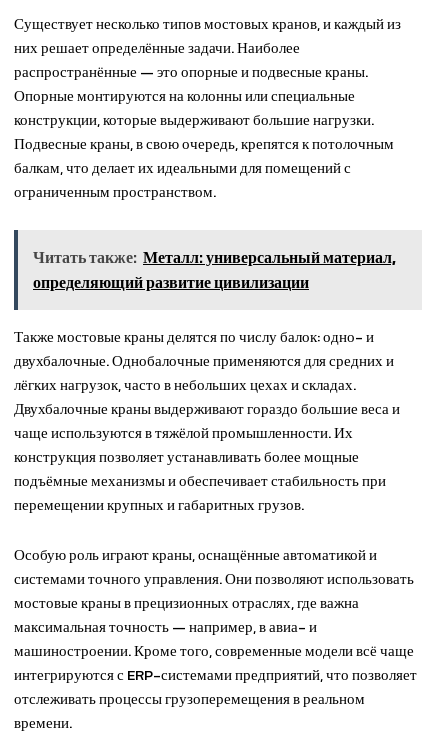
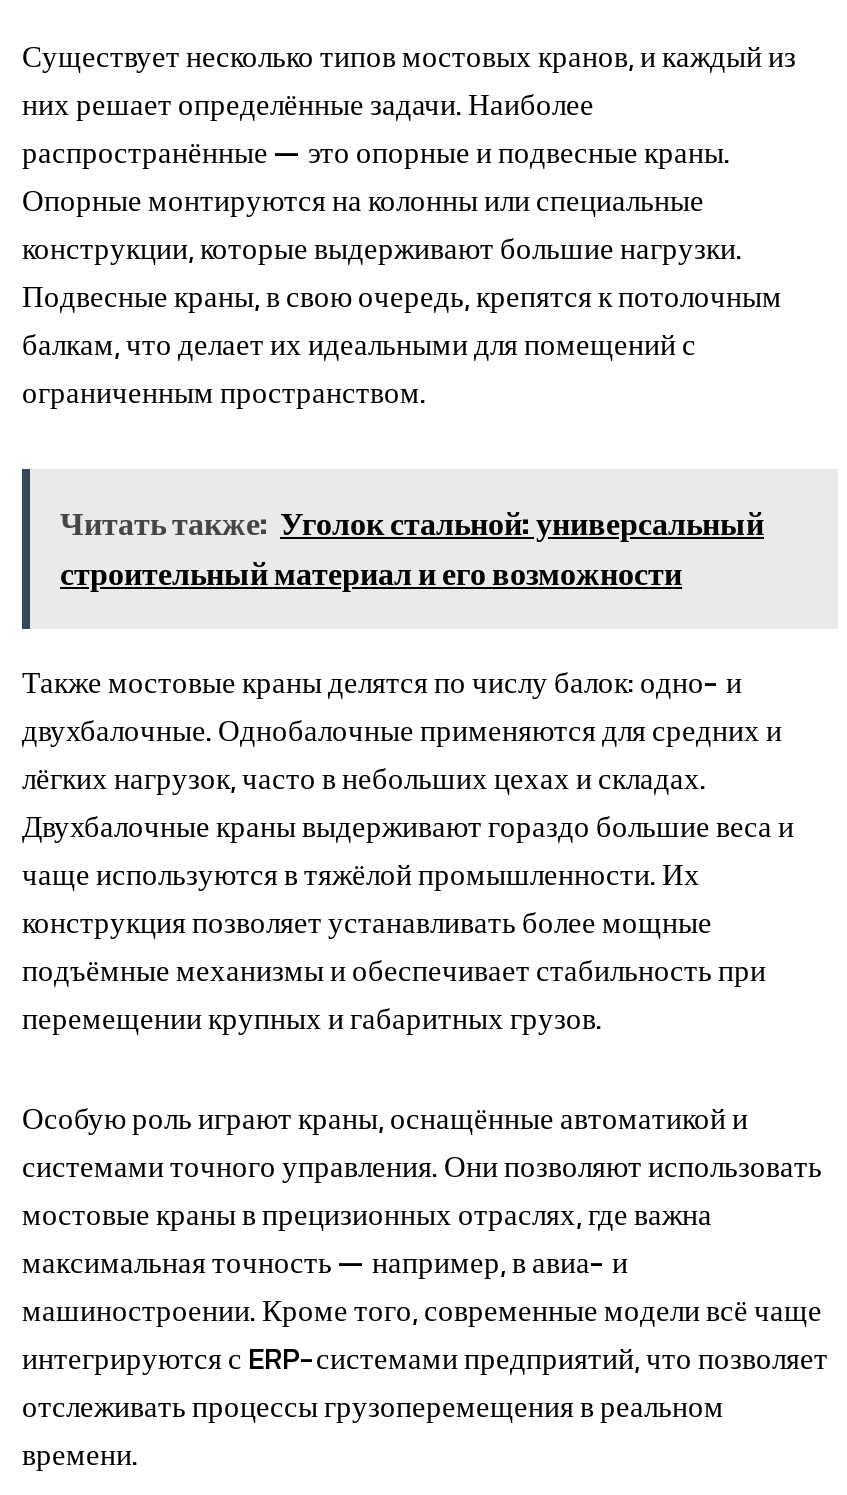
- Читать также: Металл: универсальный материал,
- определяющий развитие цивилизации
+ Читать также: Уголок стальной: универсальный
+ строительный материал и его возможности
